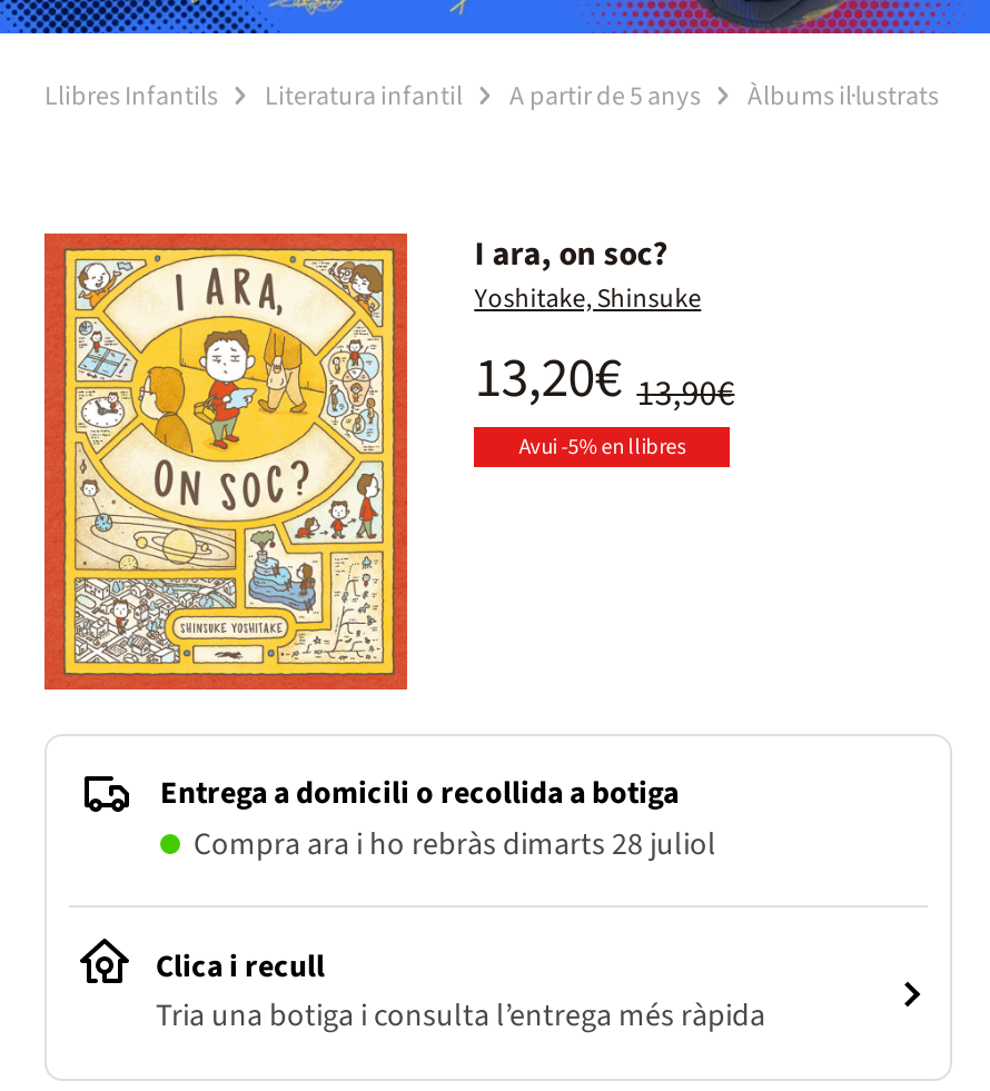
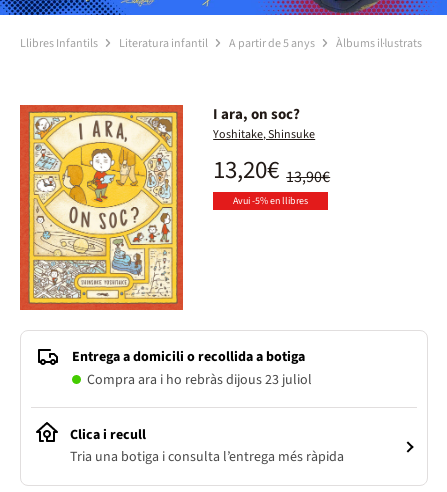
- Compra ara i ho rebràs dimarts 28 juliol
+ Compra ara i ho rebràs dijous 23 juliol
